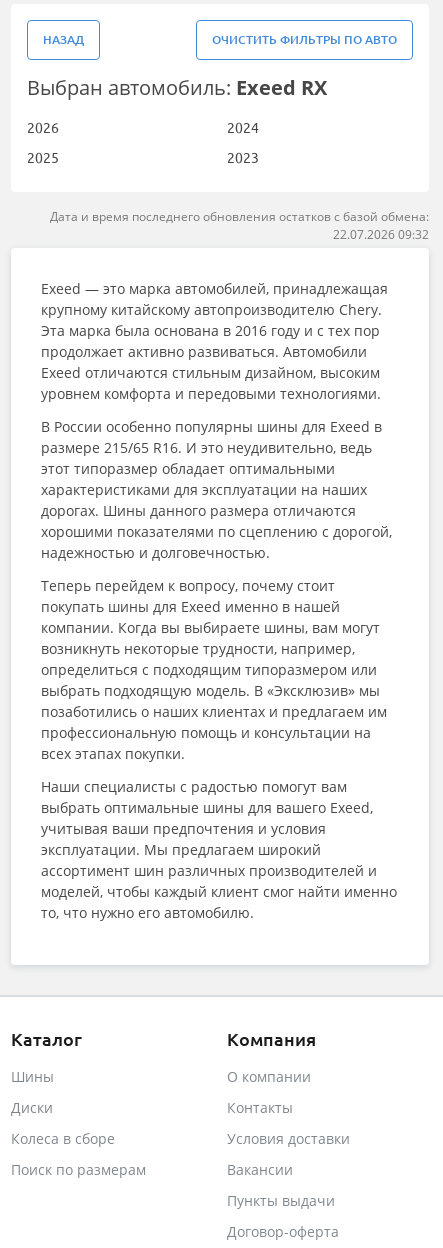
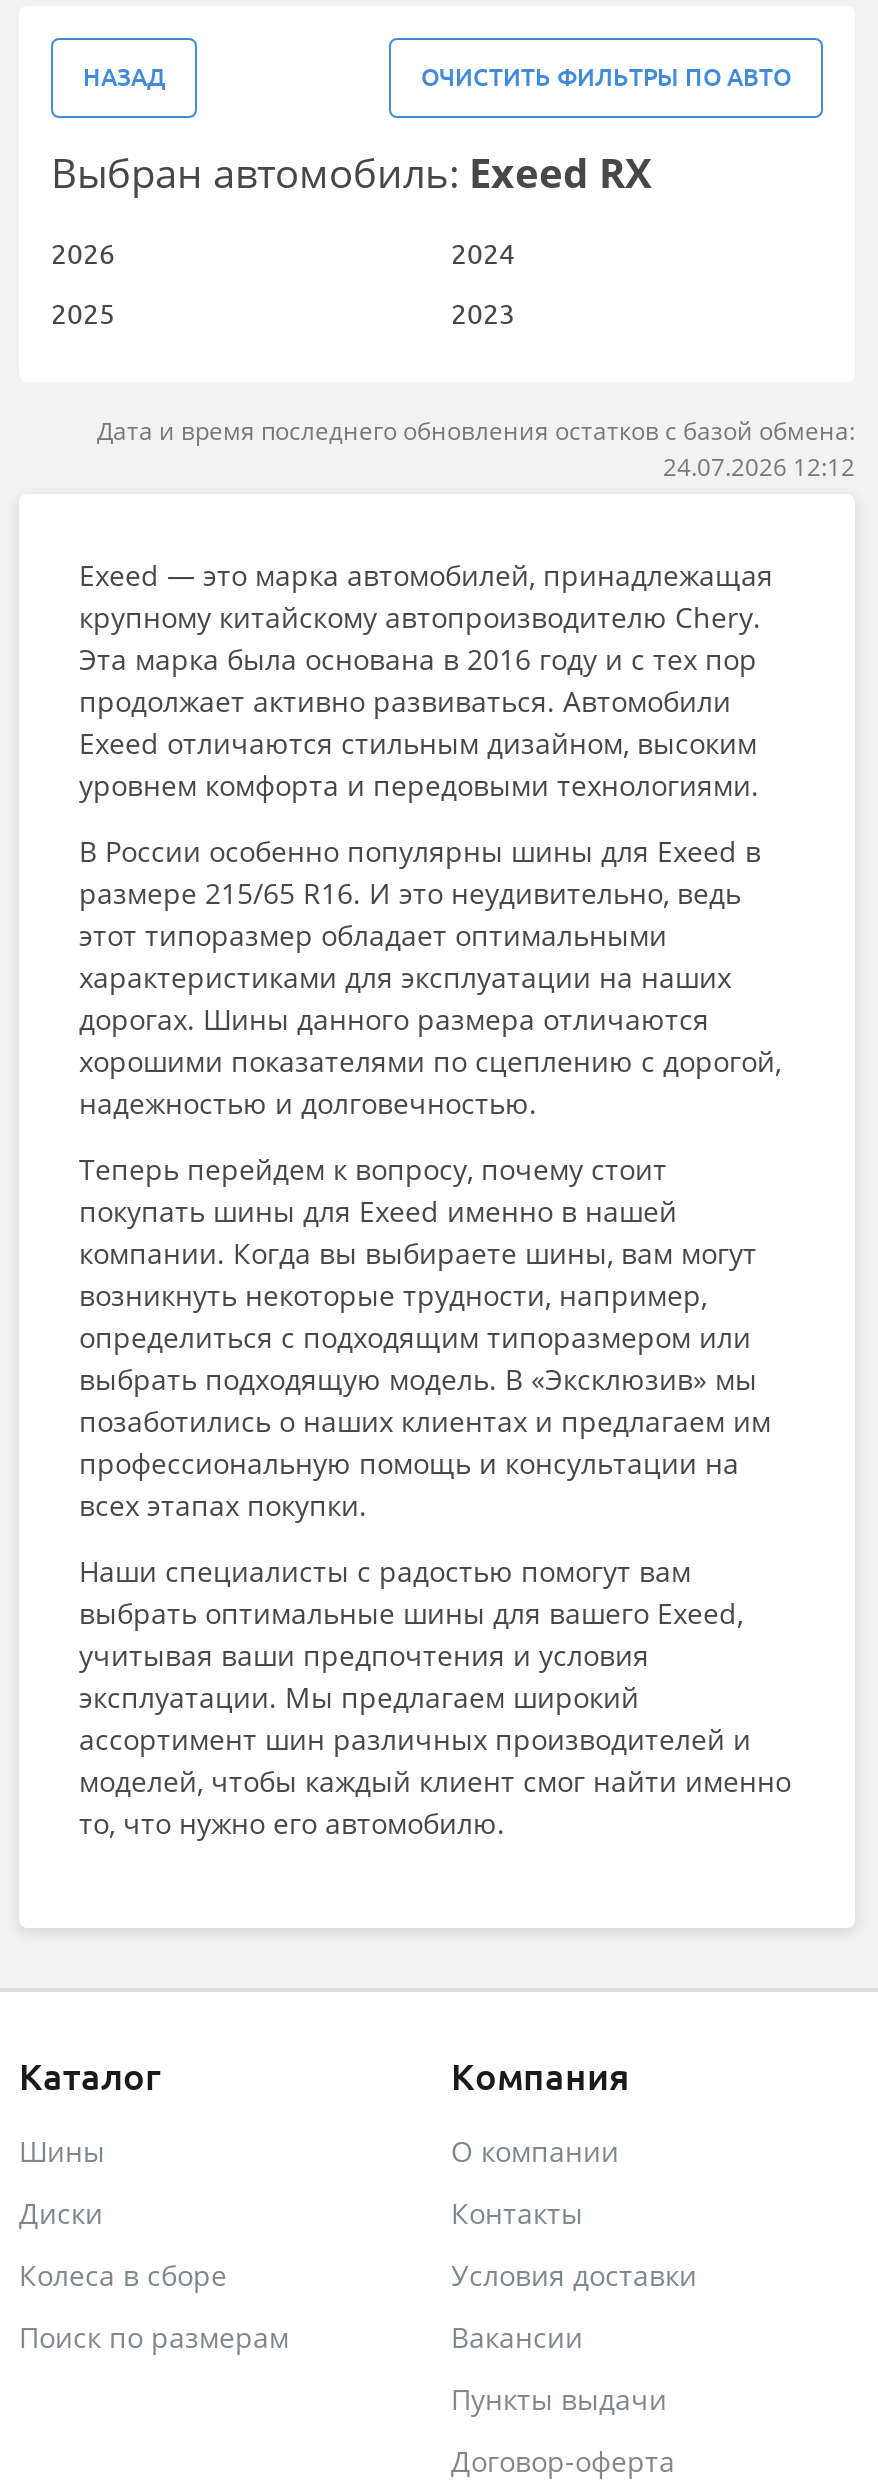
- 22.07.2026 09:32
+ 24.07.2026 12:12
